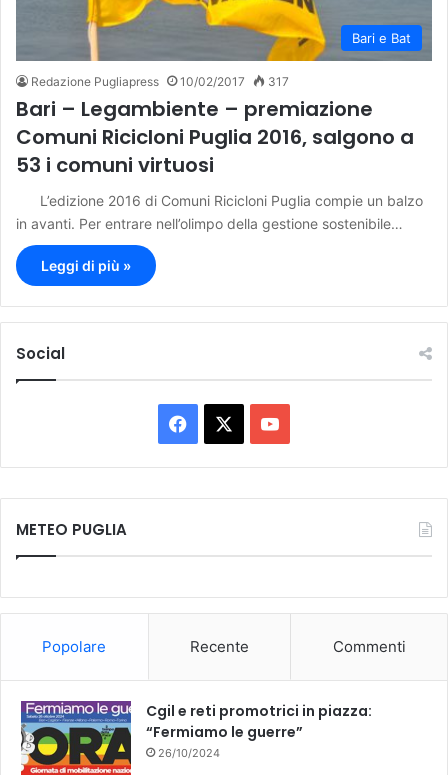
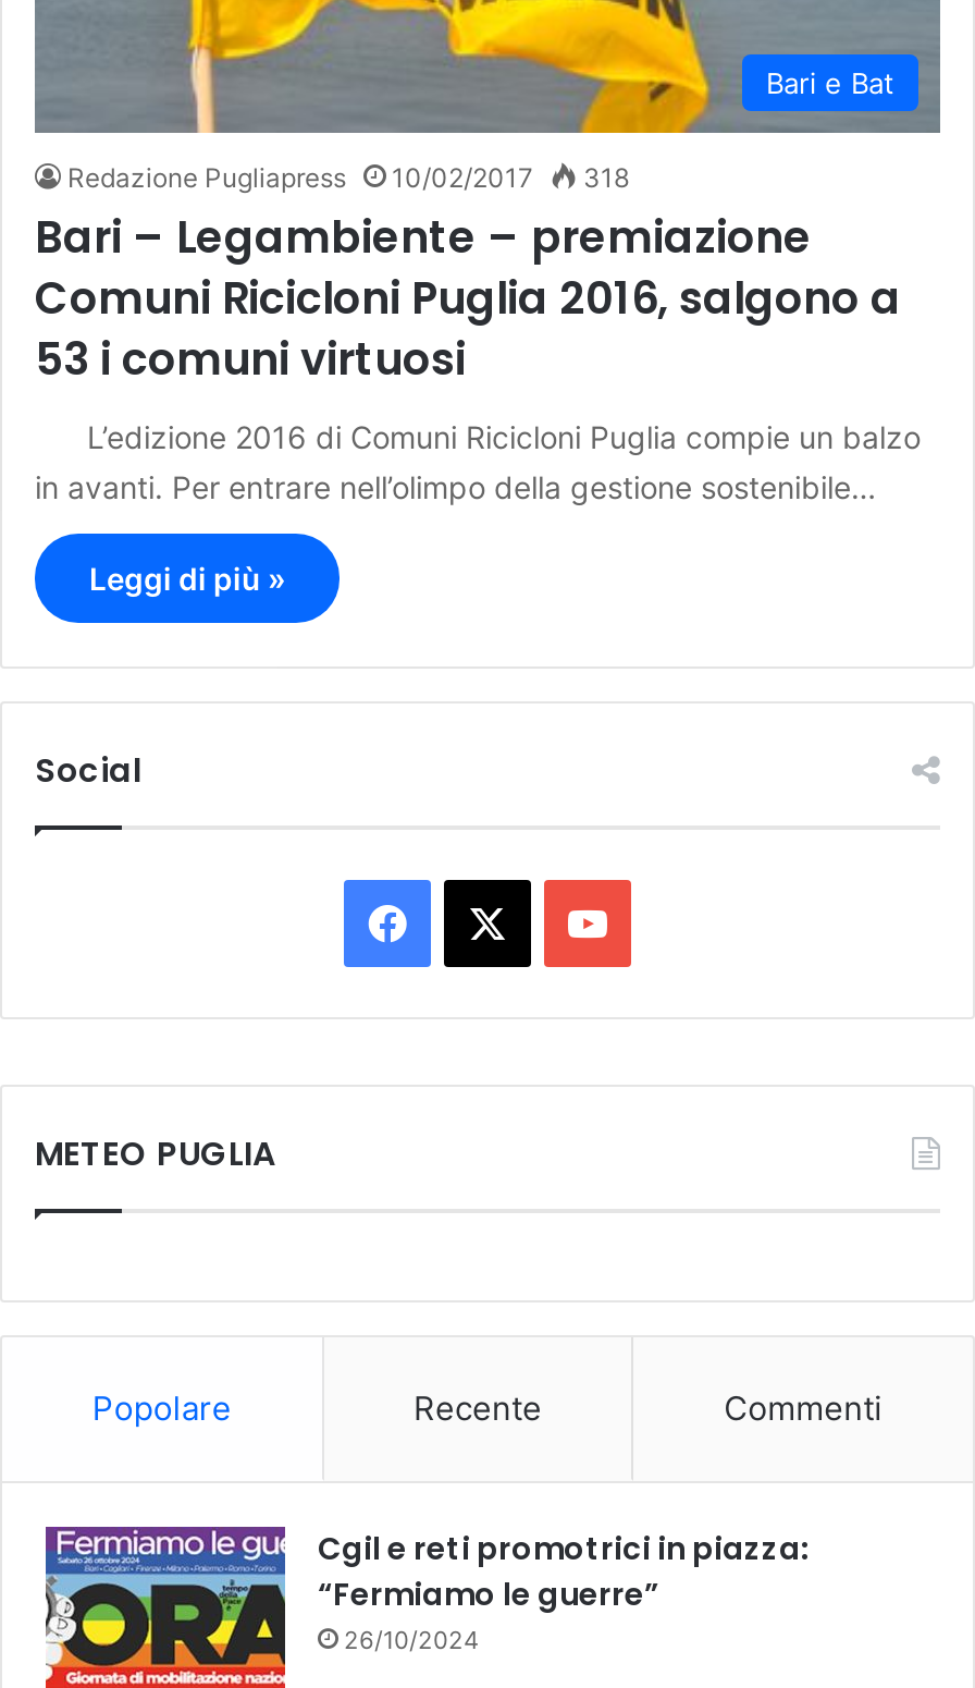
- Redazione Pugliapress 10/02/2017 317
+ Redazione Pugliapress 10/02/2017 318
